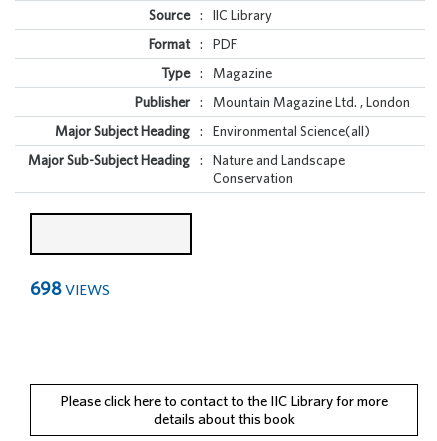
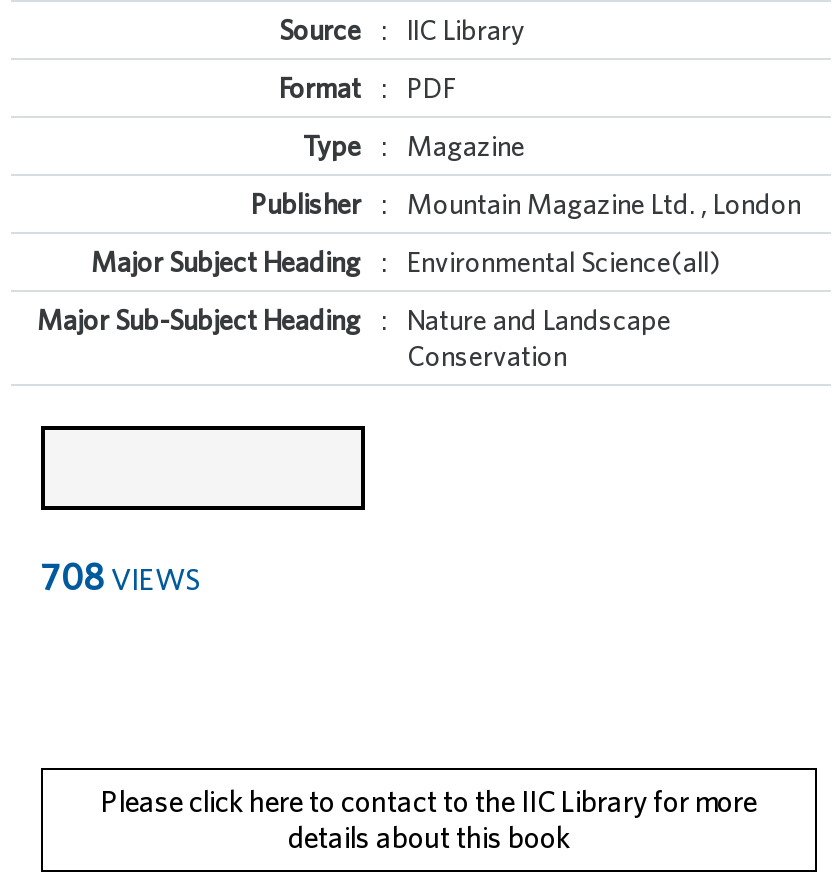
- 698 VIEWS
+ 708 VIEWS
